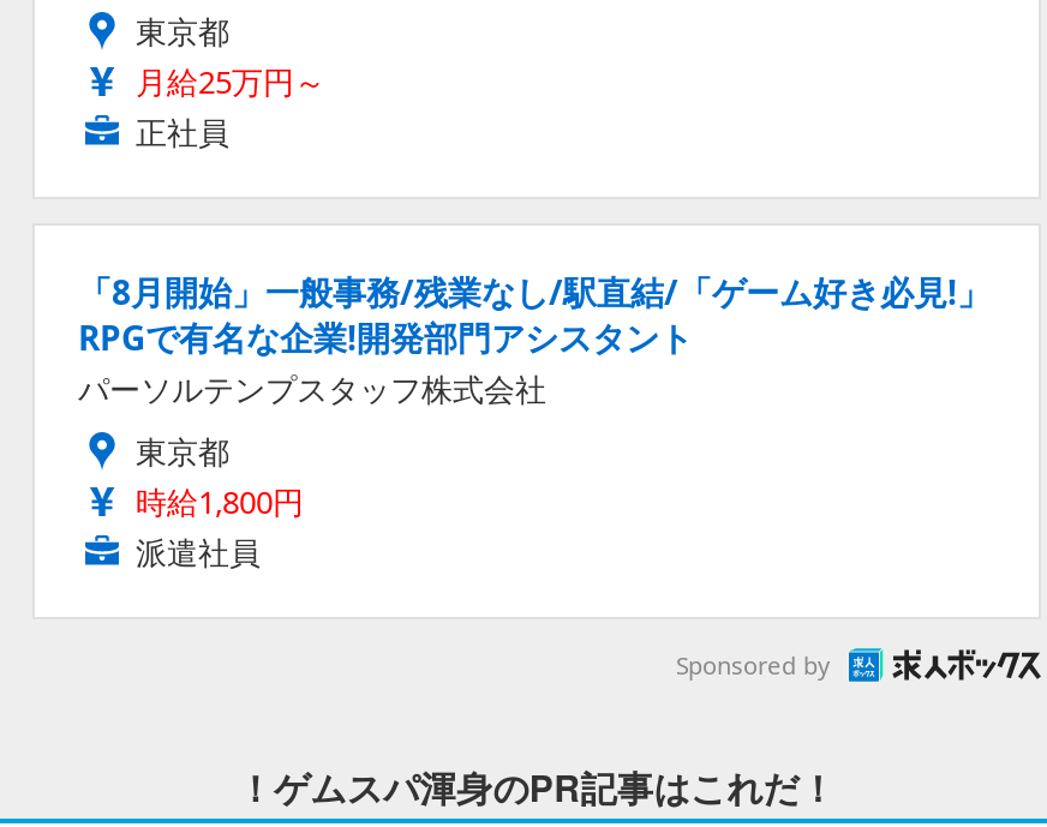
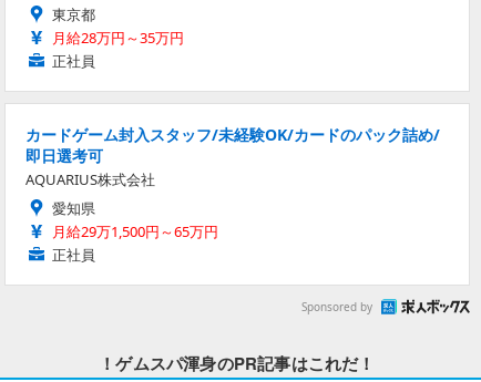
- 月給25万円～
+ 月給28万円～35万円

- 「8月開始」一般事務/残業なし/駅直結/「ゲーム好き必見!」
- RPGで有名な企業!開発部門アシスタント
- パーソルテンプスタッフ株式会社
- 東京都
- 時給1,800円
- 派遣社員
+ カードゲーム封入スタッフ/未経験OK/カードのパック詰め/
+ 即日選考可
+ AQUARIUS株式会社
+ 愛知県
+ 月給29万1,500円～65万円
+ 正社員
